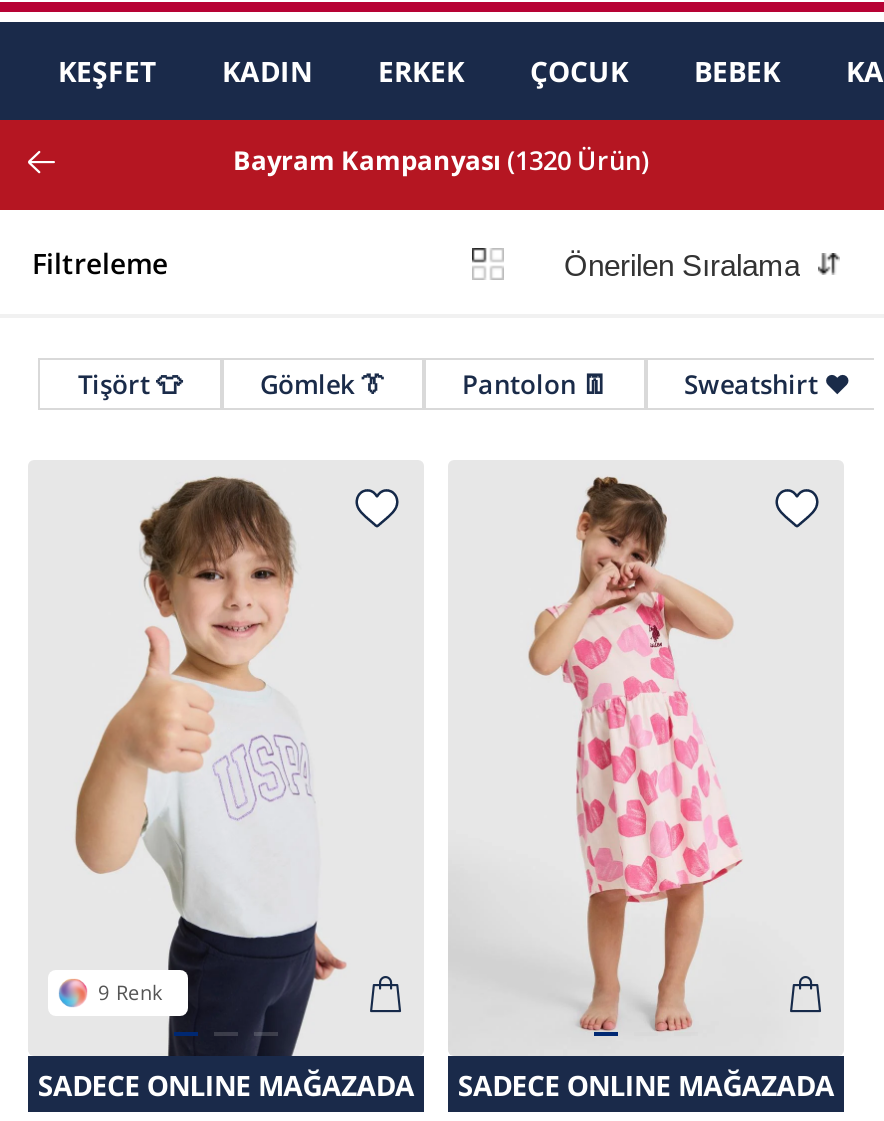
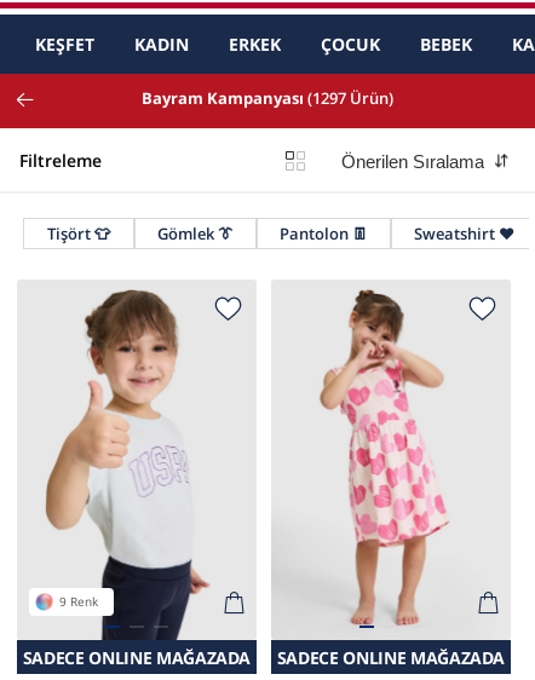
- Bayram Kampanyası (1320 Ürün)
+ Bayram Kampanyası (1297 Ürün)
